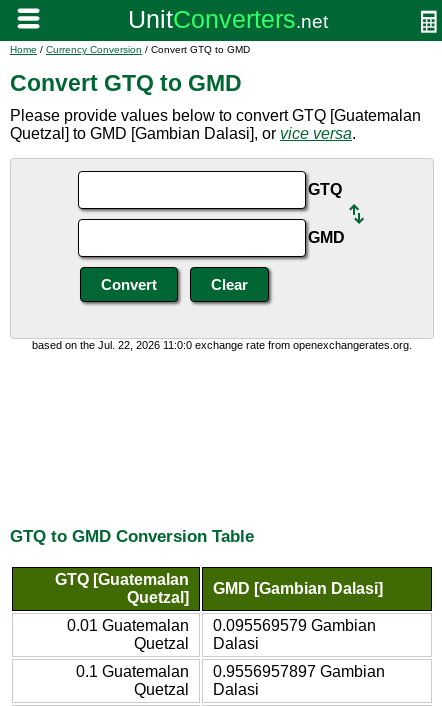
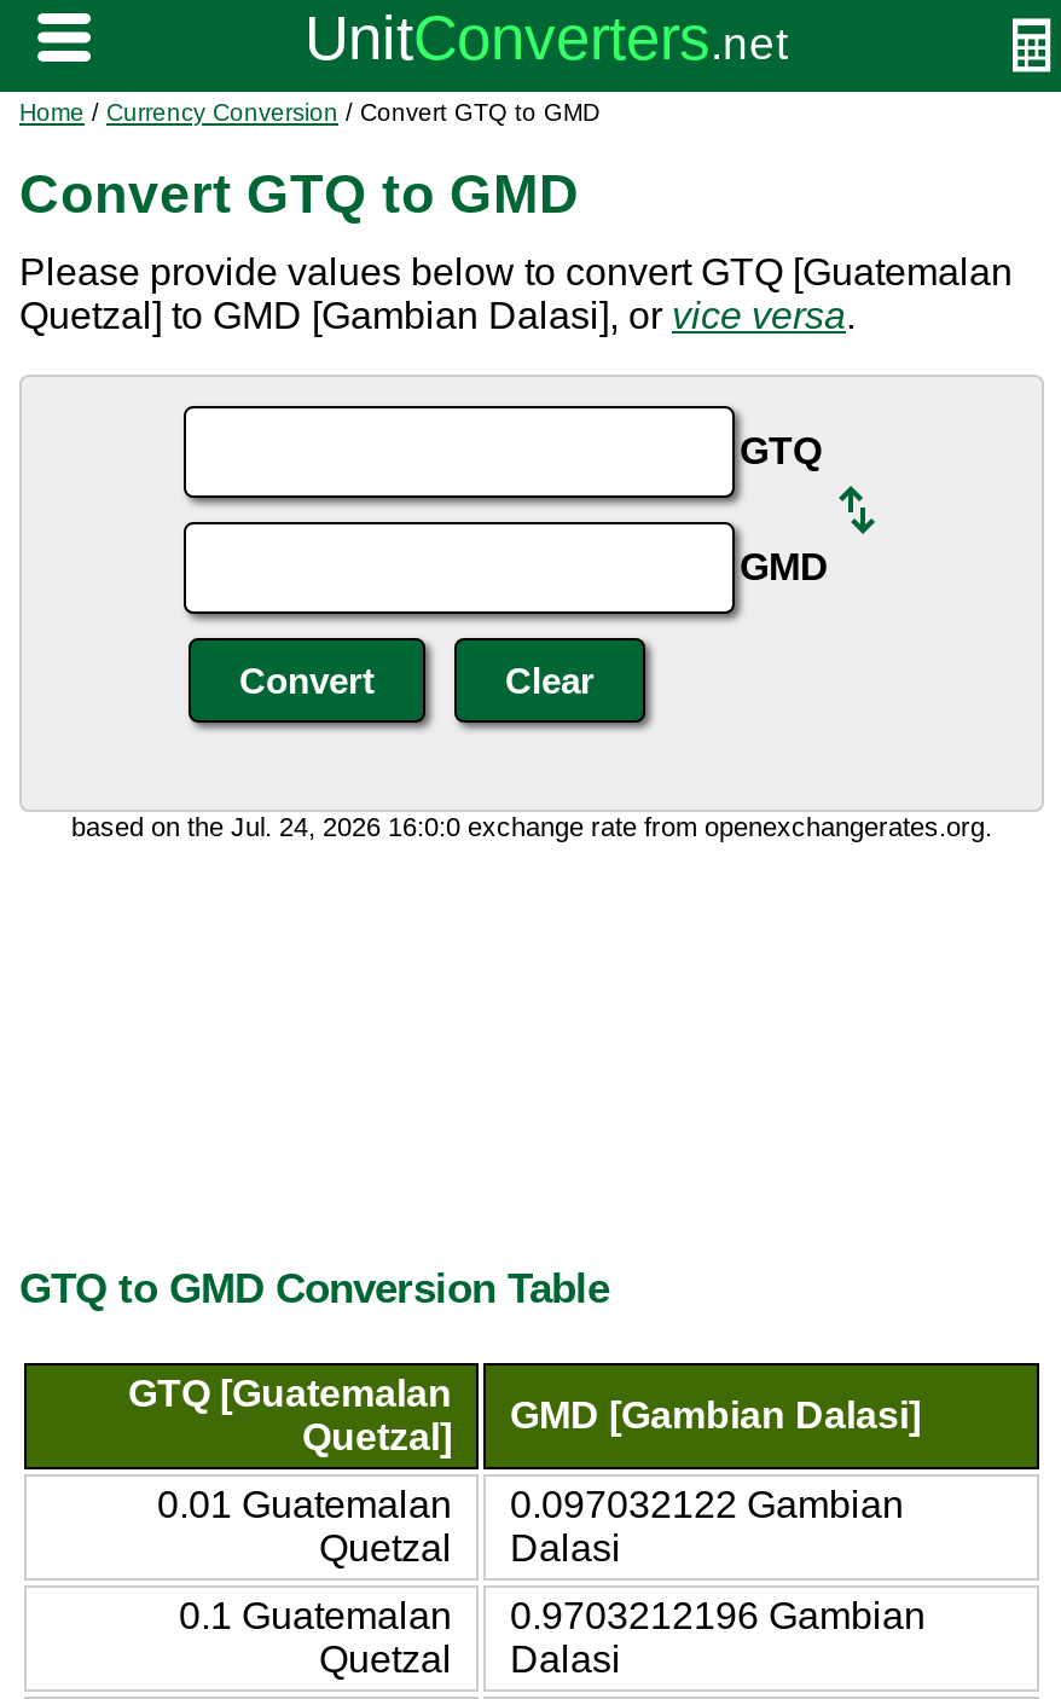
- based on the Jul. 22, 2026 11:0:0 exchange rate from openexchangerates.org.
+ based on the Jul. 24, 2026 16:0:0 exchange rate from openexchangerates.org.

- 0.01 Guatemalan 0.095569579 Gambian
+ 0.01 Guatemalan 0.097032122 Gambian

- 0.1 Guatemalan 0.9556957897 Gambian
+ 0.1 Guatemalan 0.9703212196 Gambian
